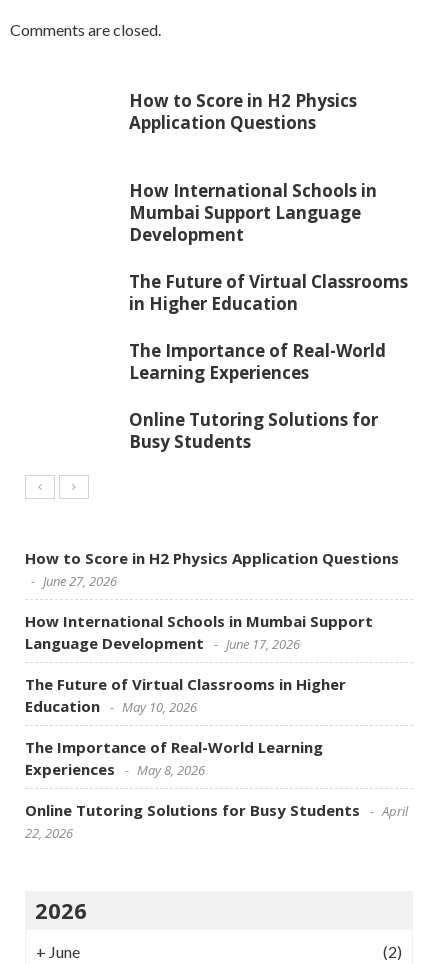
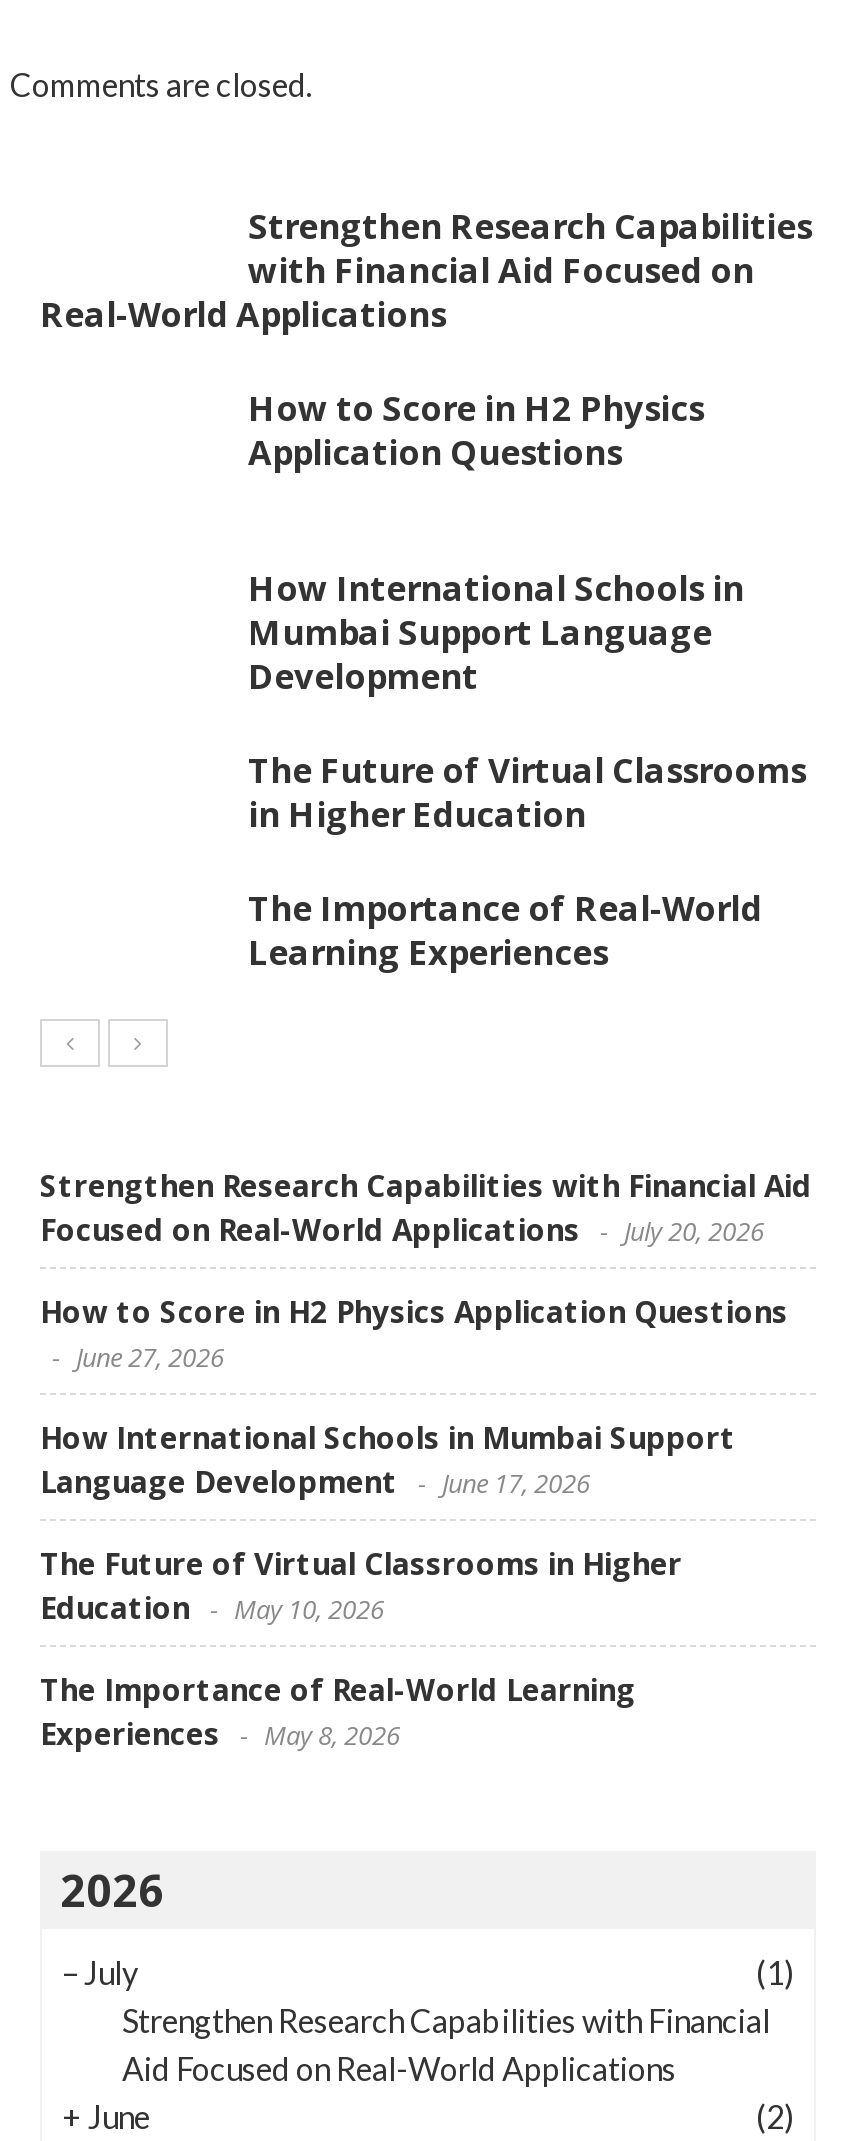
+ Strengthen Research Capabilities
+ with Financial Aid Focused on
+ Real-World Applications

- Online Tutoring Solutions for
- Busy Students
+ Strengthen Research Capabilities with Financial Aid
+ Focused on Real-World Applications
+ July 20, 2026

- Online Tutoring Solutions for Busy Students
- April
- 22, 2026

+ – July
+ (1)
+ Strengthen Research Capabilities with Financial
+ Aid Focused on Real-World Applications
